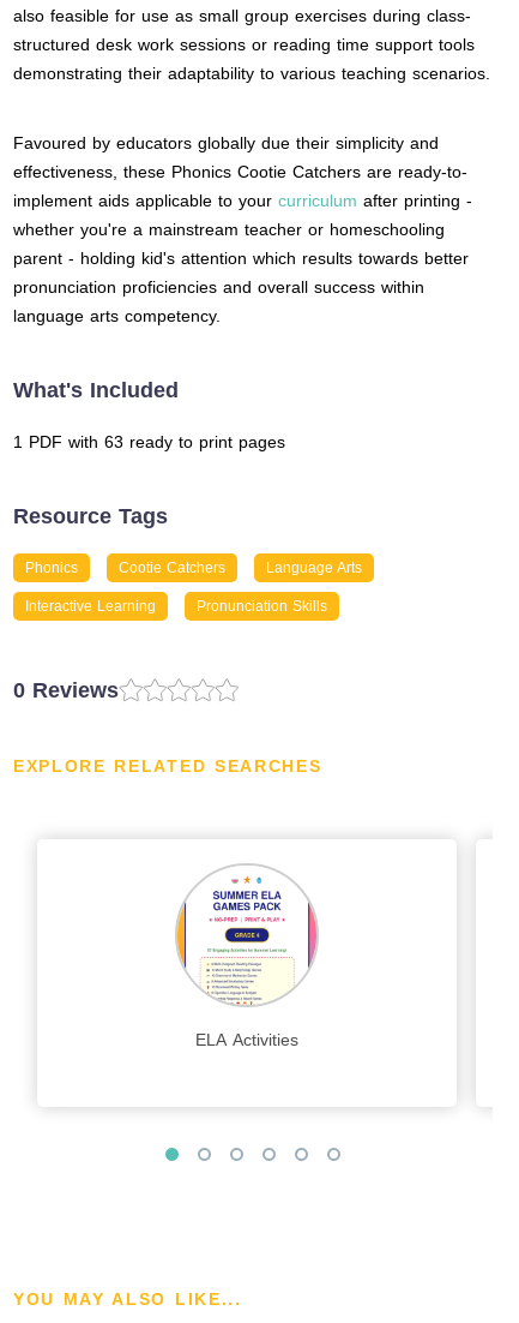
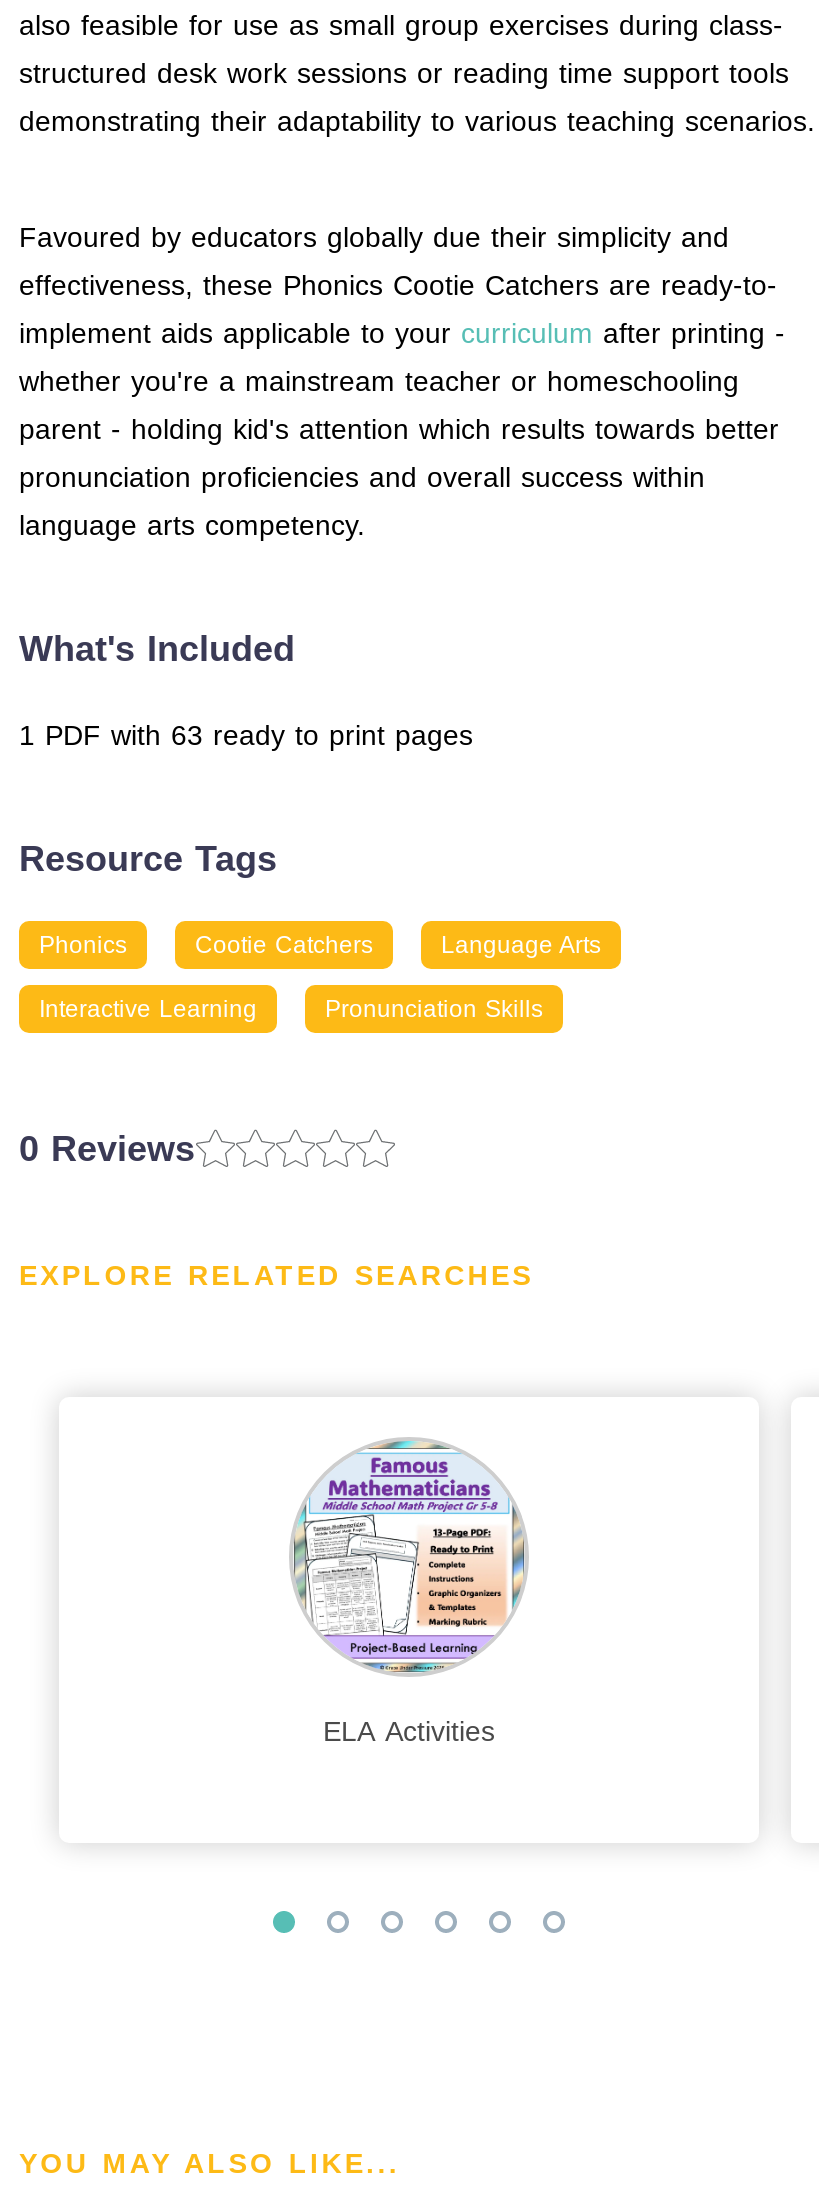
- [image]
+ [image]
